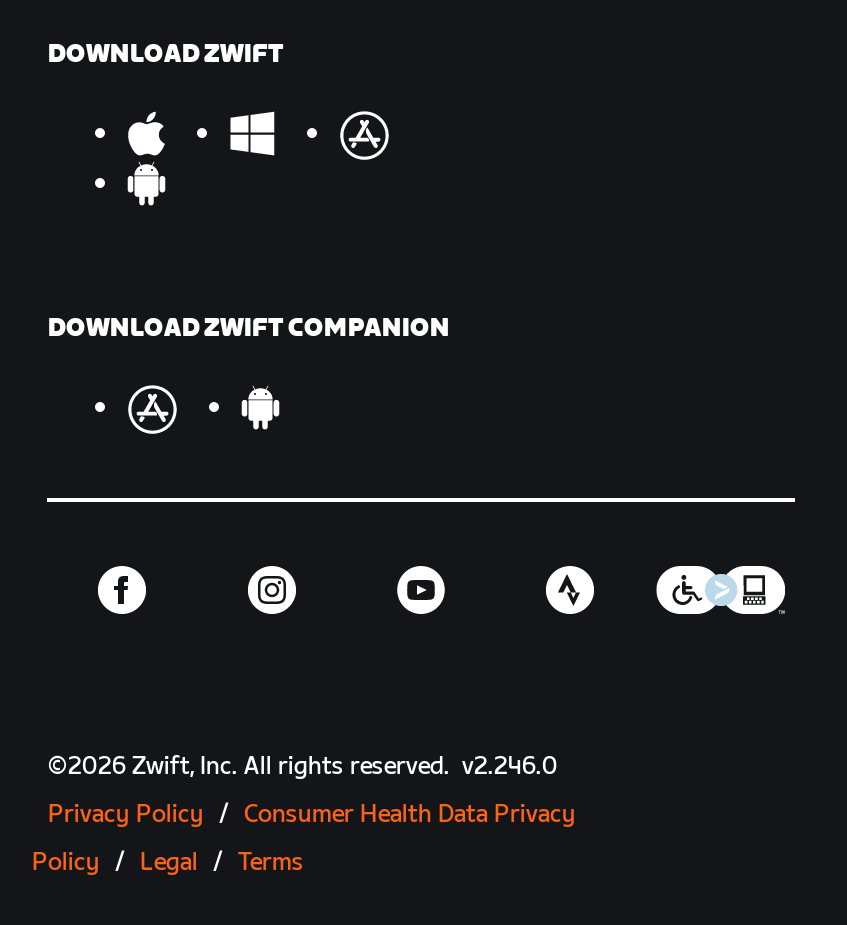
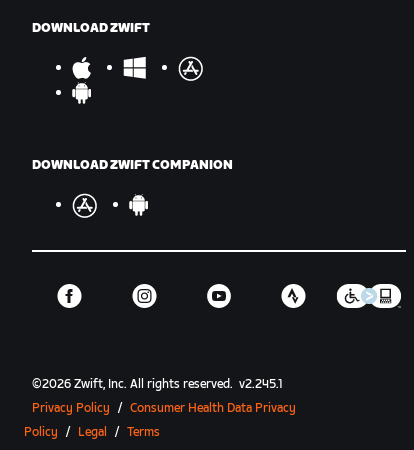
- ©2026 Zwift, Inc. All rights reserved. v2.246.0
+ ©2026 Zwift, Inc. All rights reserved. v2.245.1
